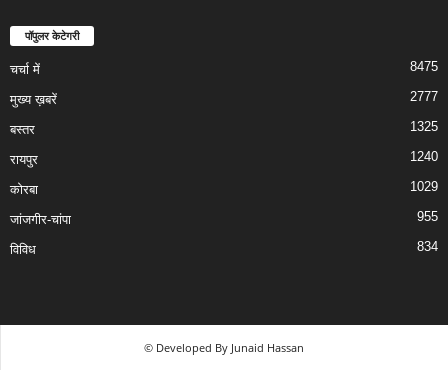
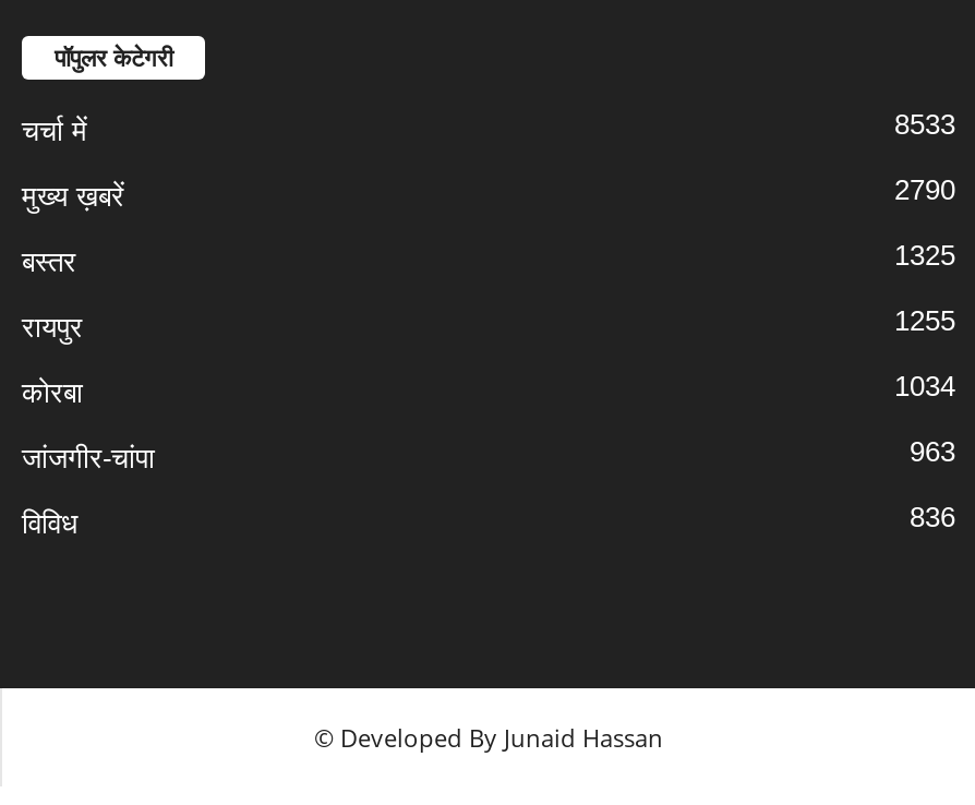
- 8475
+ 8533

- 2777
+ 2790

- 1240
+ 1255

- 1029
+ 1034

- 955
+ 963

- 834
+ 836
